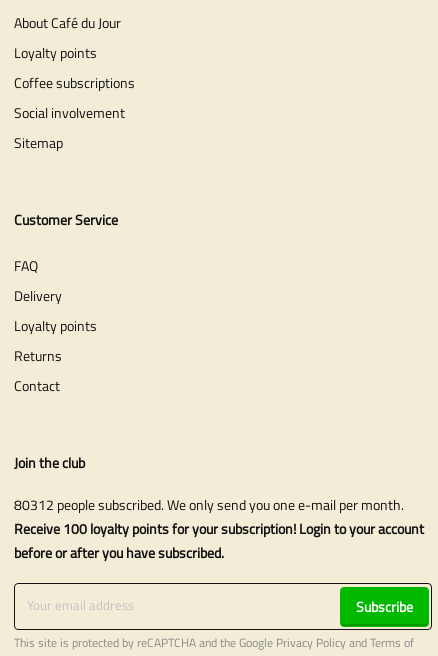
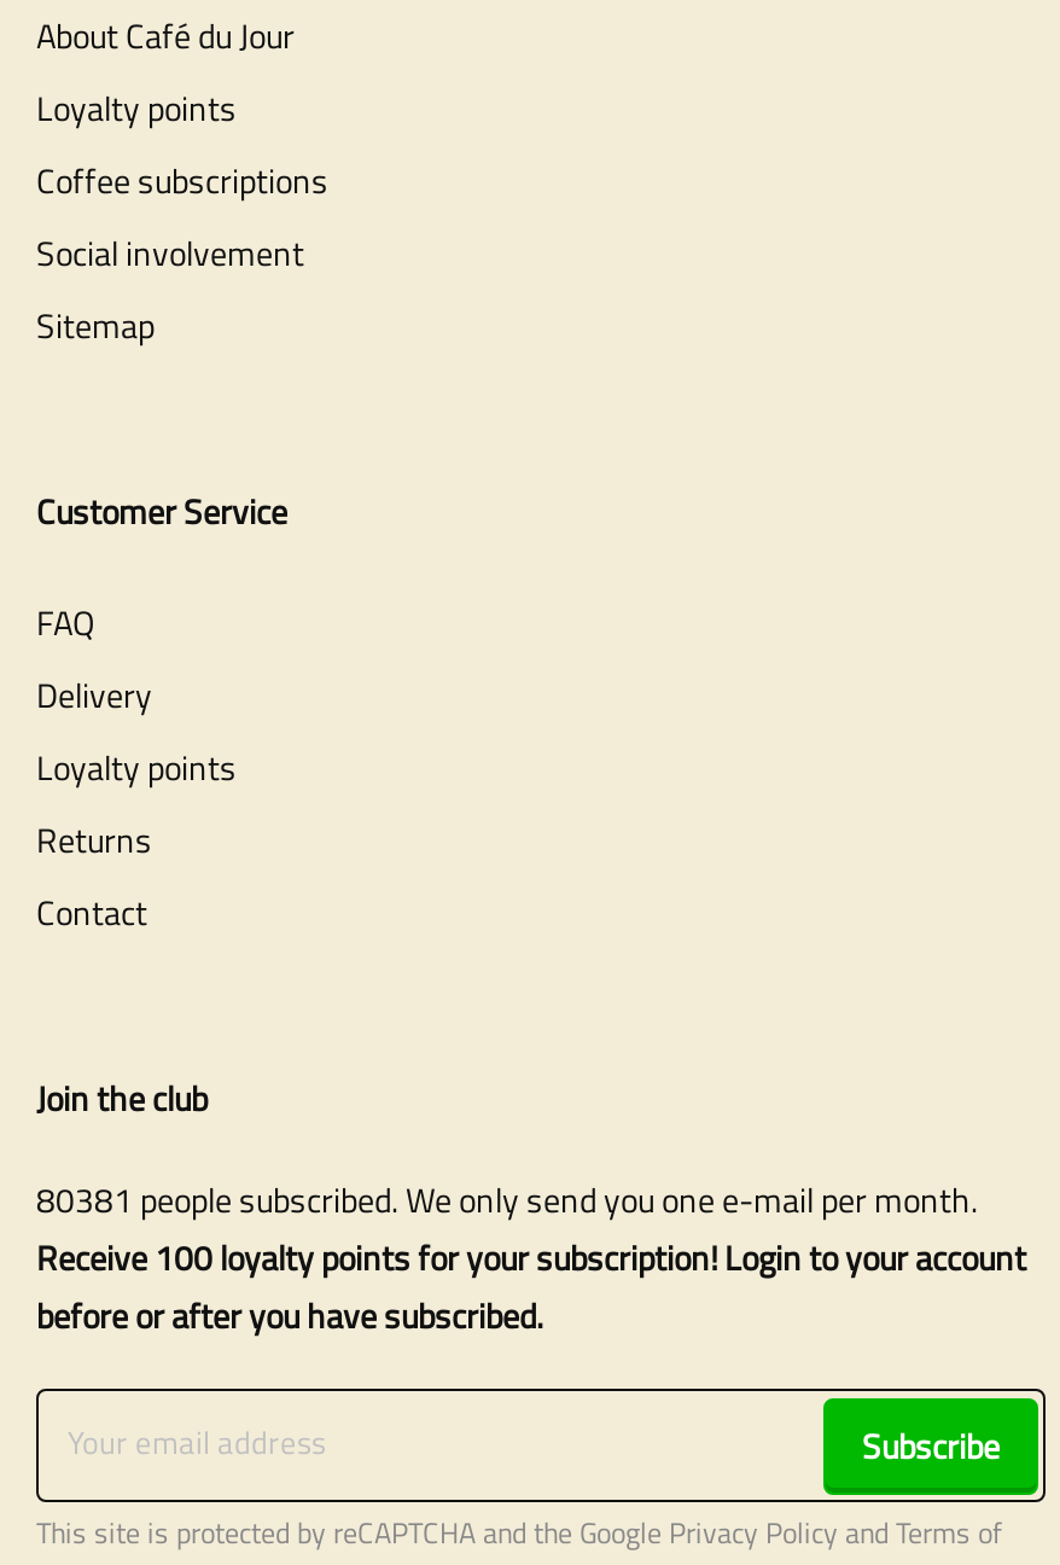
- 80312 people subscribed. We only send you one e-mail per month.
+ 80381 people subscribed. We only send you one e-mail per month.
